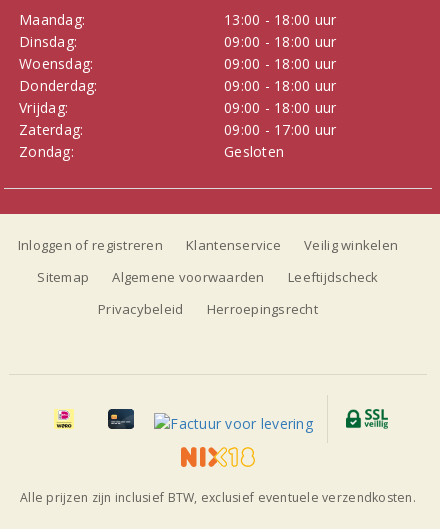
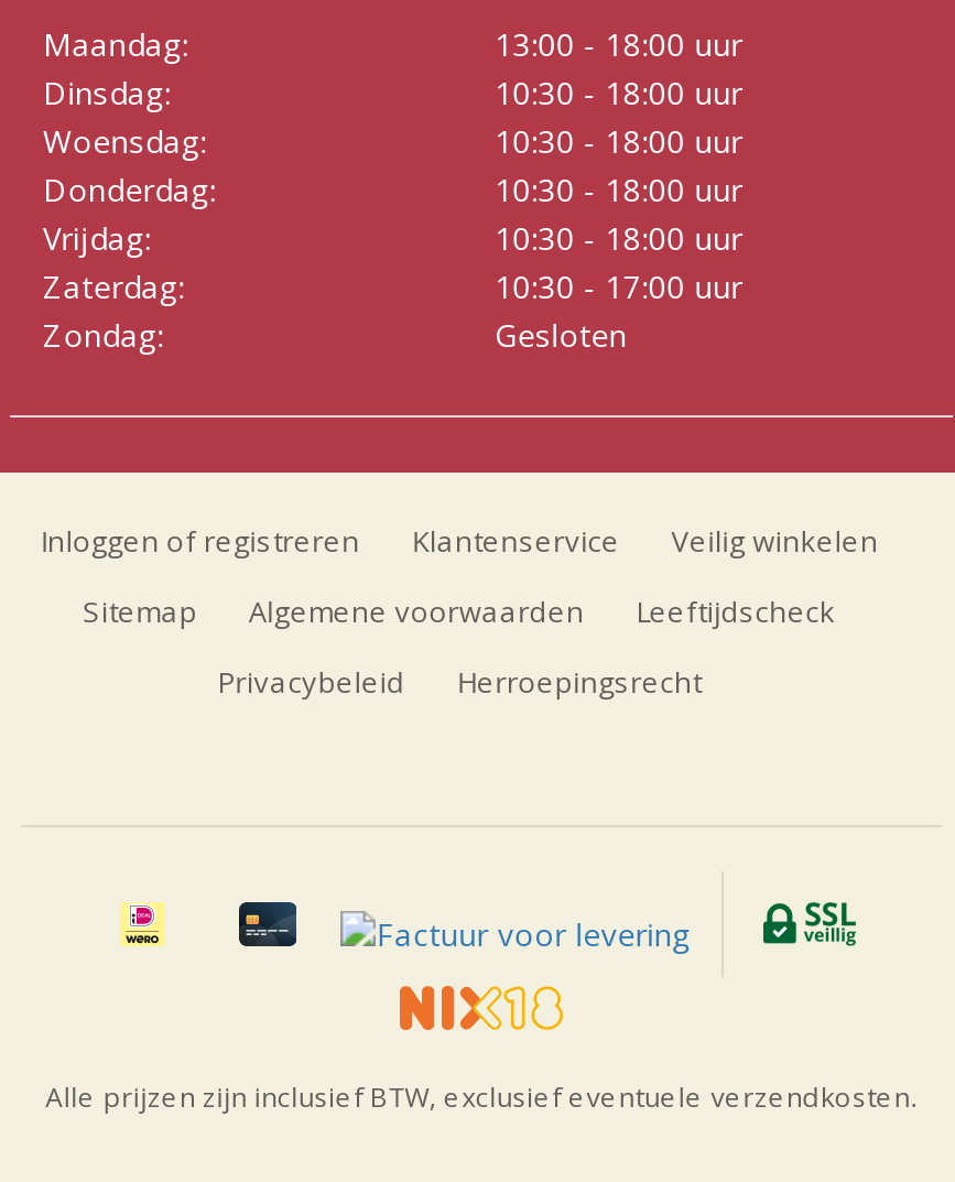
- 09:00 - 18:00 uur
+ 10:30 - 18:00 uur

- 09:00 - 18:00 uur
+ 10:30 - 18:00 uur

- 09:00 - 18:00 uur
+ 10:30 - 18:00 uur

- 09:00 - 18:00 uur
+ 10:30 - 18:00 uur

- 09:00 - 17:00 uur
+ 10:30 - 17:00 uur
